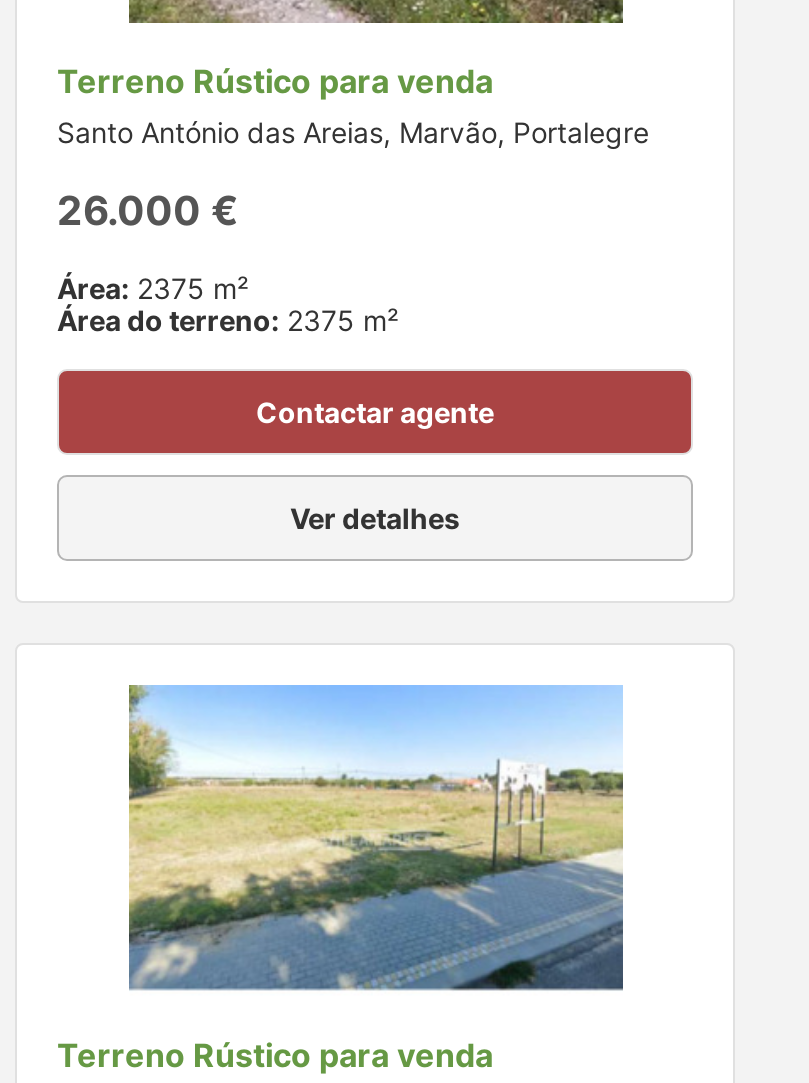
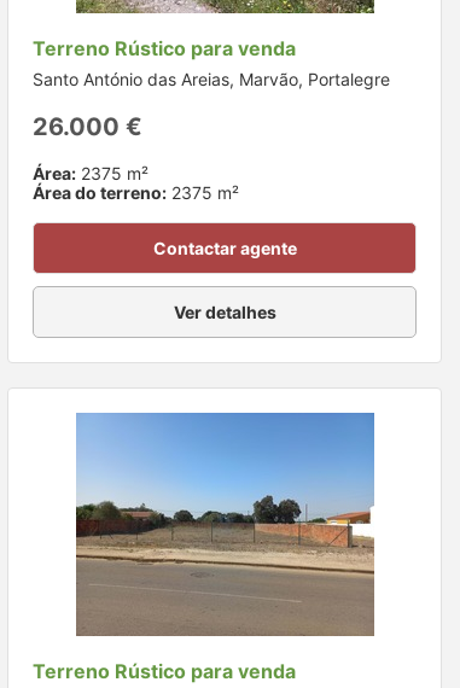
- [image]
+ [image]
